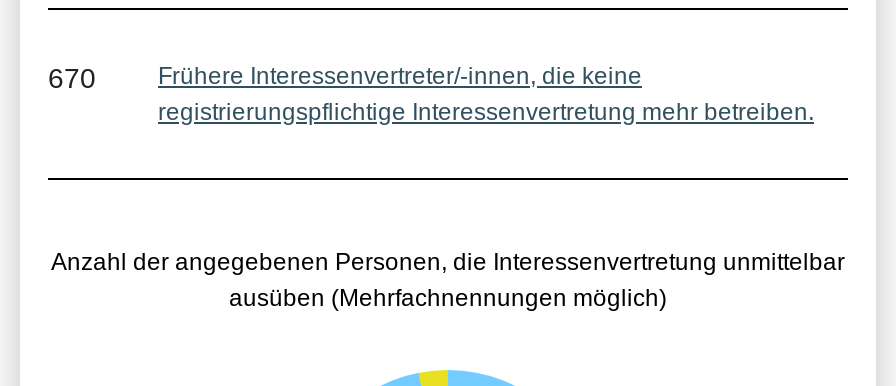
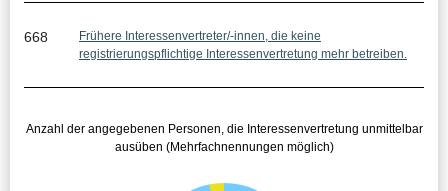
- 670
+ 668
